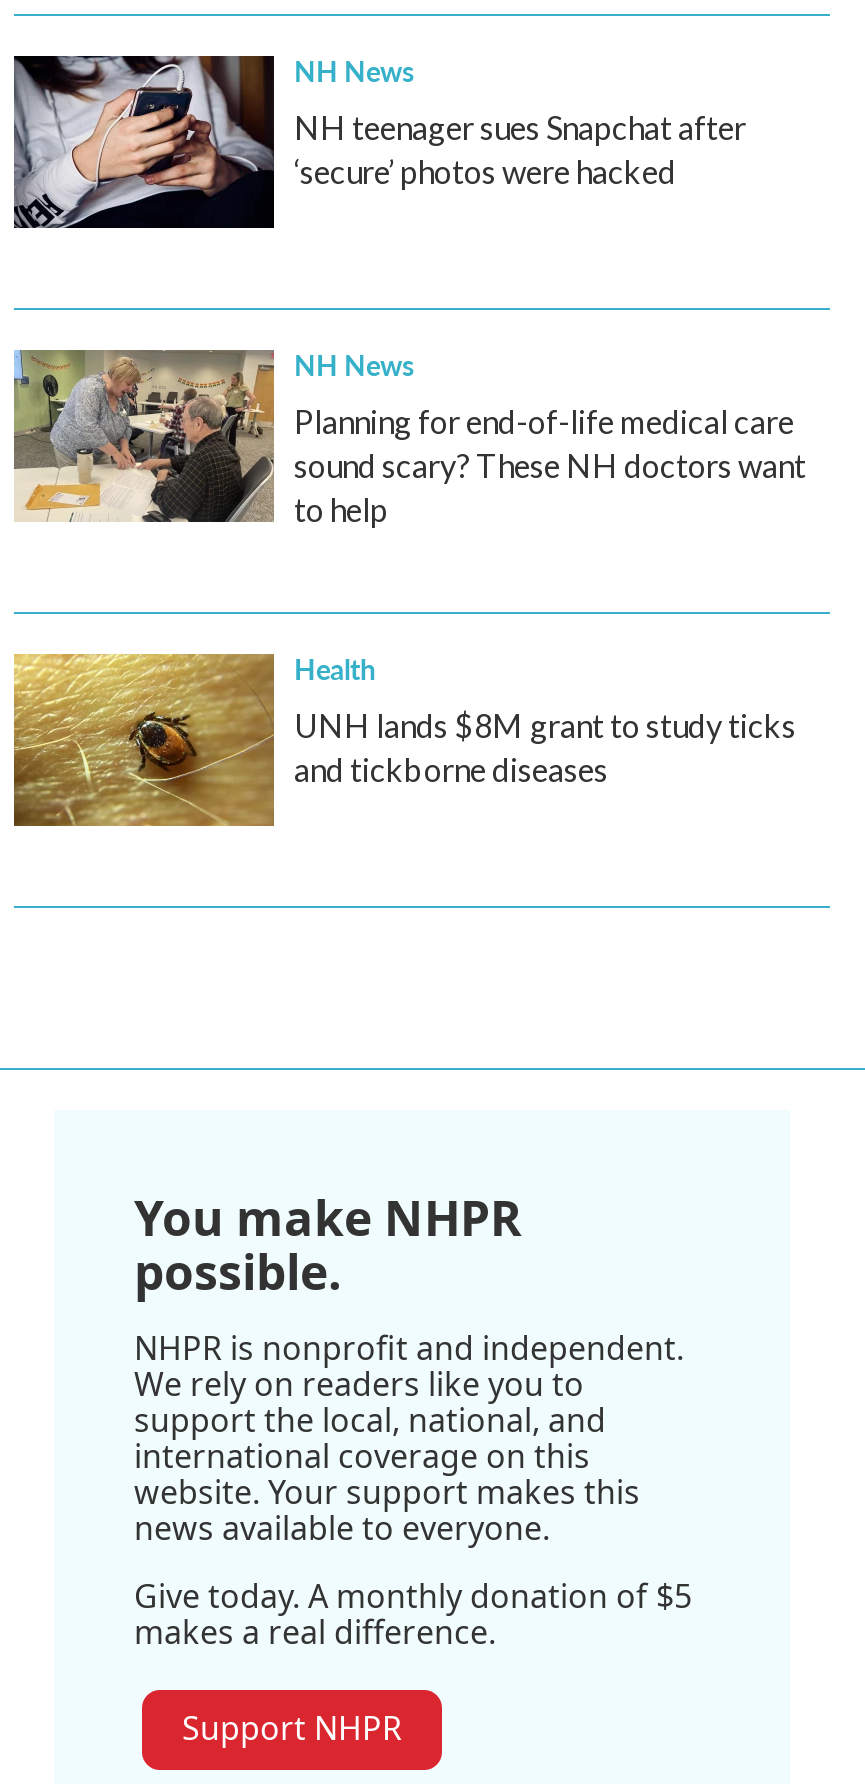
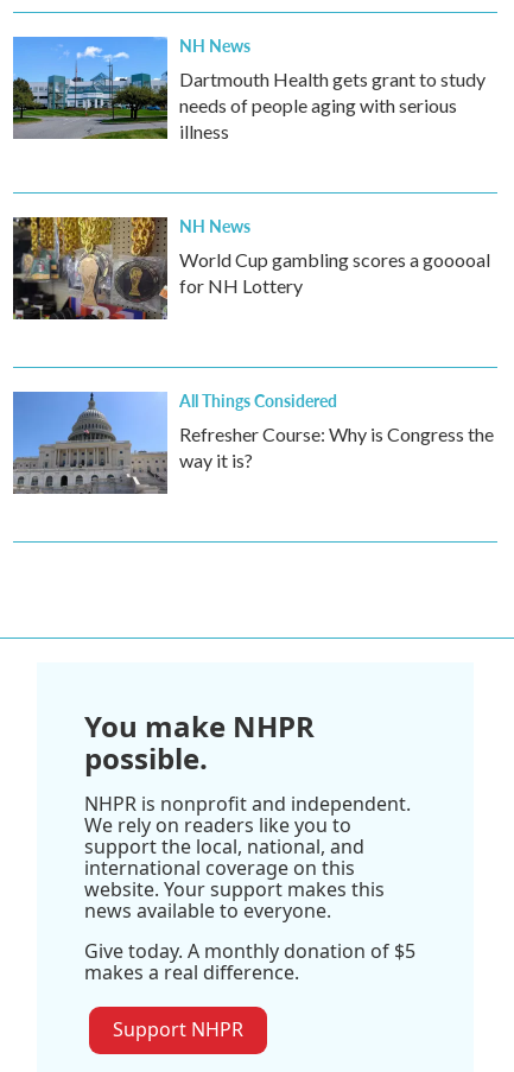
- [image]
- NH teenager sues Snapchat after
- ‘secure’ photos were hacked
+ [image]
+ Dartmouth Health gets grant to study
+ needs of people aging with serious
+ illness

- [image]
- Planning for end-of-life medical care
- sound scary? These NH doctors want
- to help
+ [image]
+ World Cup gambling scores a gooooal
+ for NH Lottery

- [image]
- Health
- UNH lands $8M grant to study ticks
- and tickborne diseases
+ [image]
+ All Things Considered
+ Refresher Course: Why is Congress the
+ way it is?
